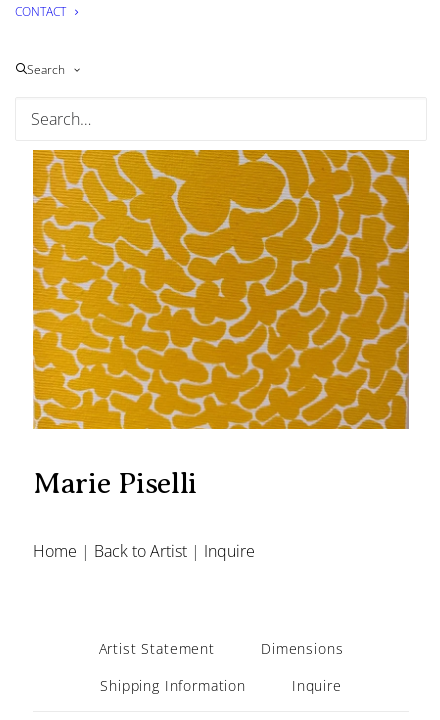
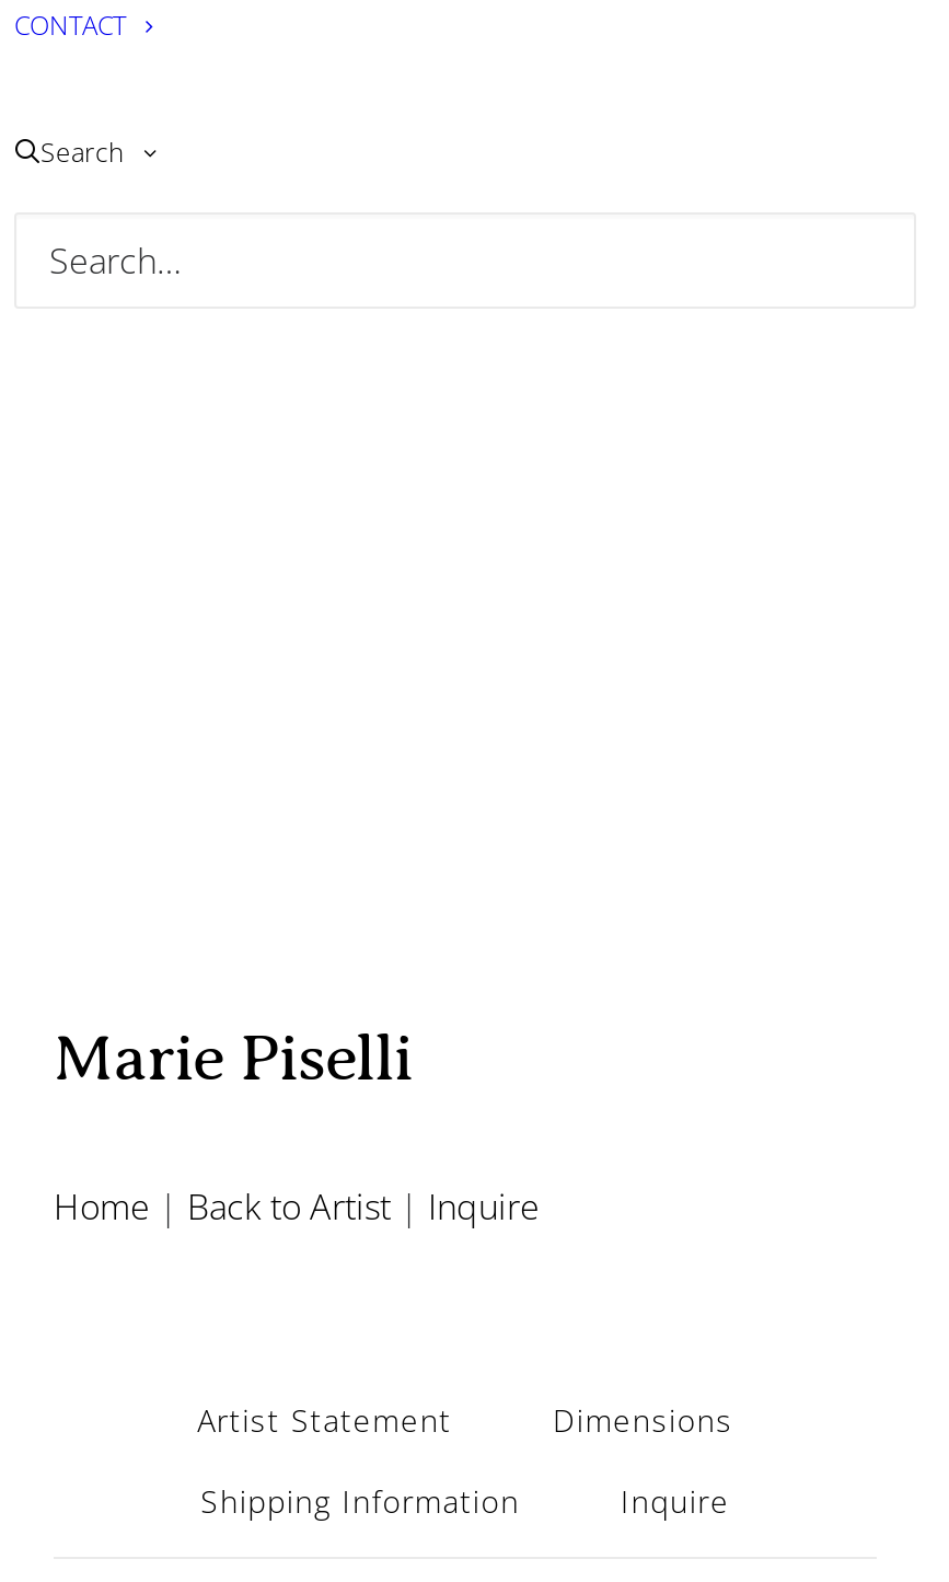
- [image]
